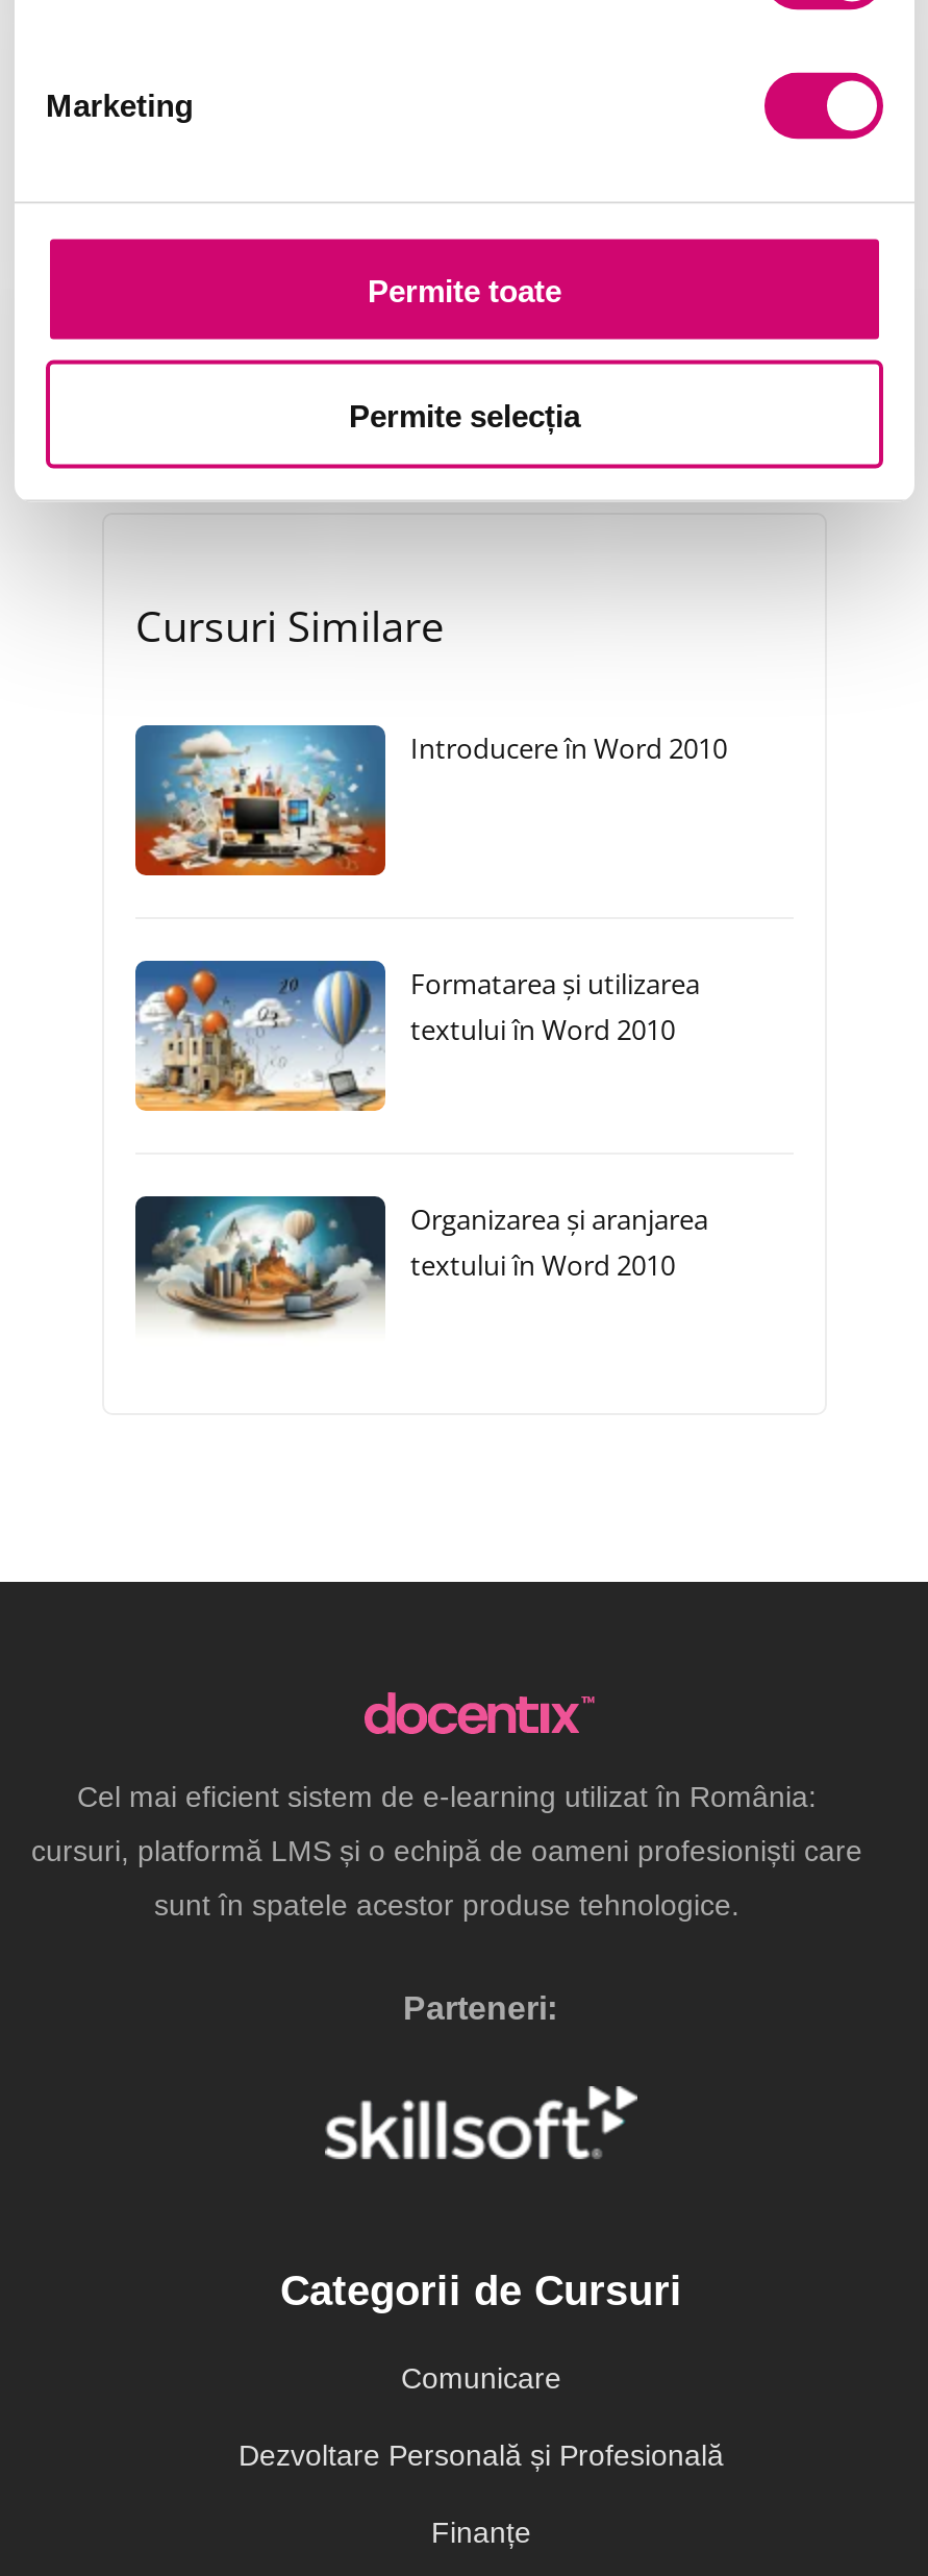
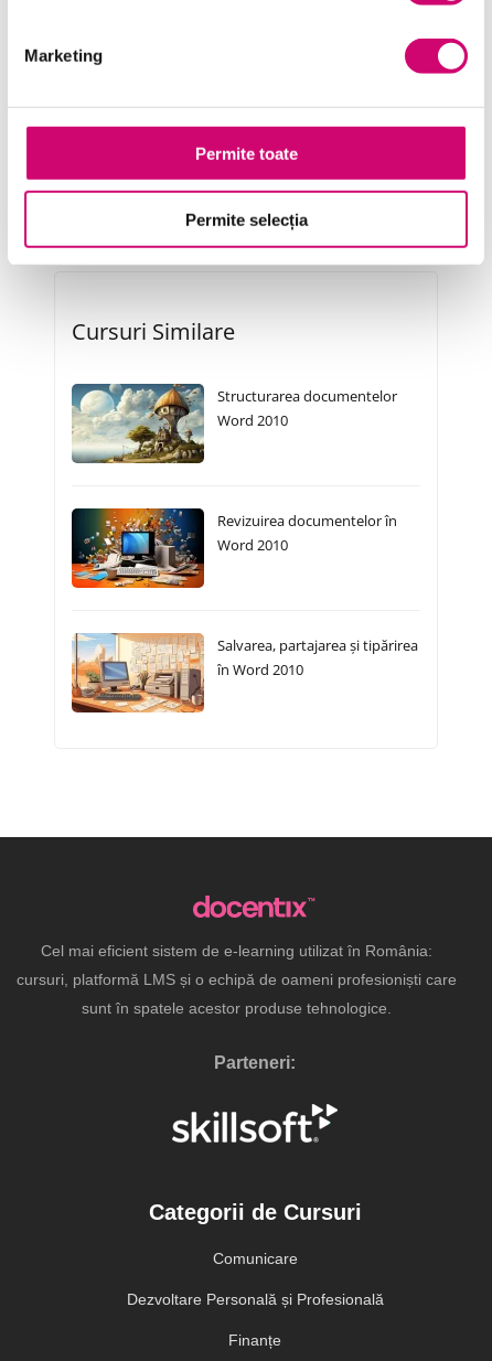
- [image]
- Introducere în Word 2010
+ [image]
+ Structurarea documentelor
+ Word 2010

- [image]
- Formatarea și utilizarea
- textului în Word 2010
+ [image]
+ Revizuirea documentelor în
+ Word 2010

- [image]
- Organizarea și aranjarea
- textului în Word 2010
+ [image]
+ Salvarea, partajarea și tipărirea
+ în Word 2010
